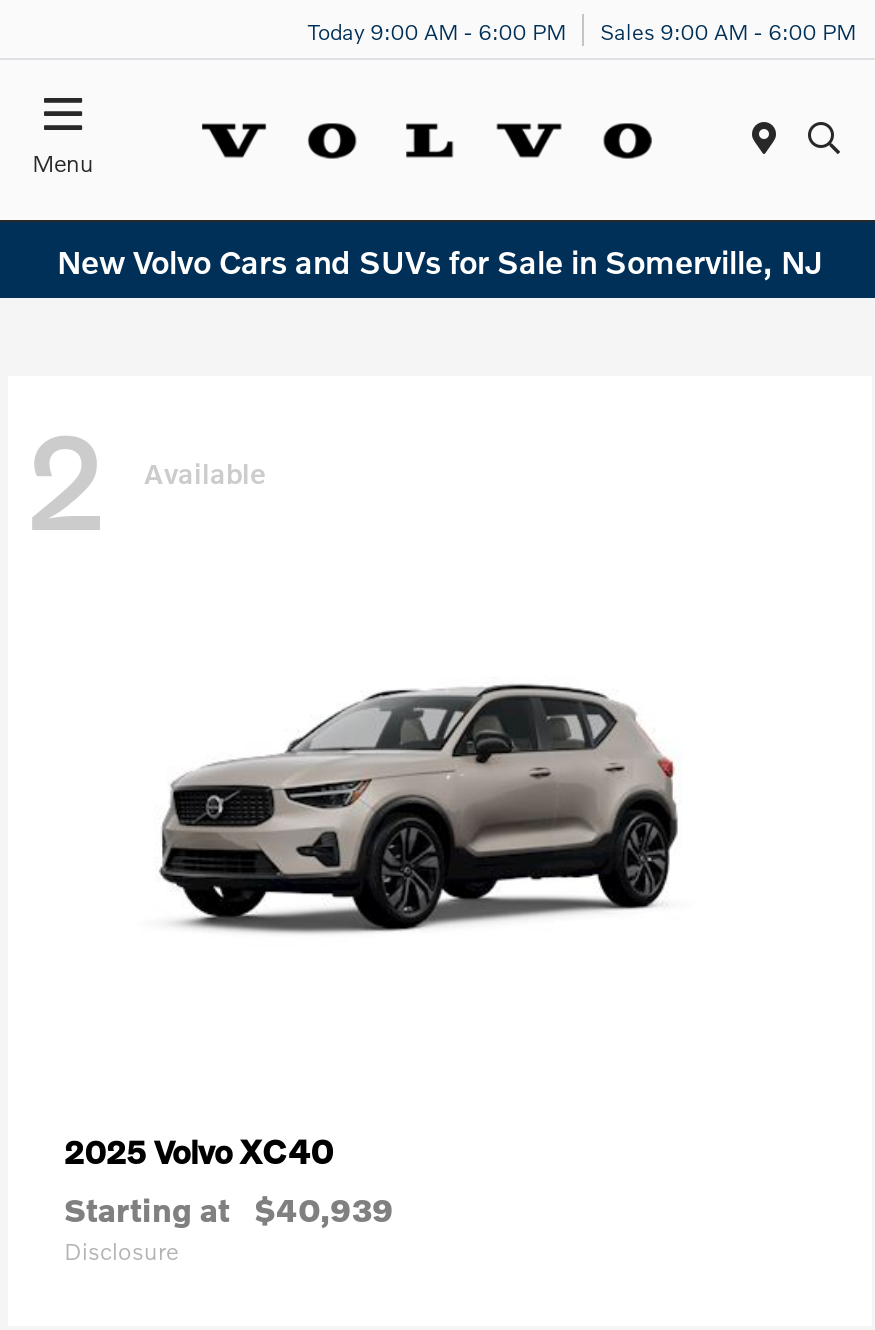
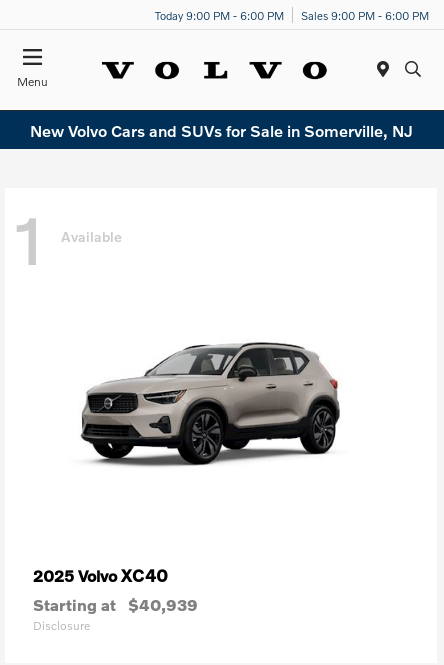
- Today 9:00 AM - 6:00 PM
+ Today 9:00 PM - 6:00 PM

- Sales 9:00 AM - 6:00 PM
+ Sales 9:00 PM - 6:00 PM

- 2 Available
+ 1 Available
